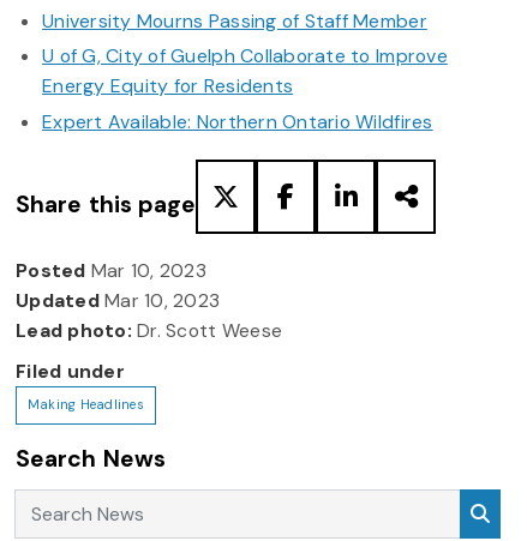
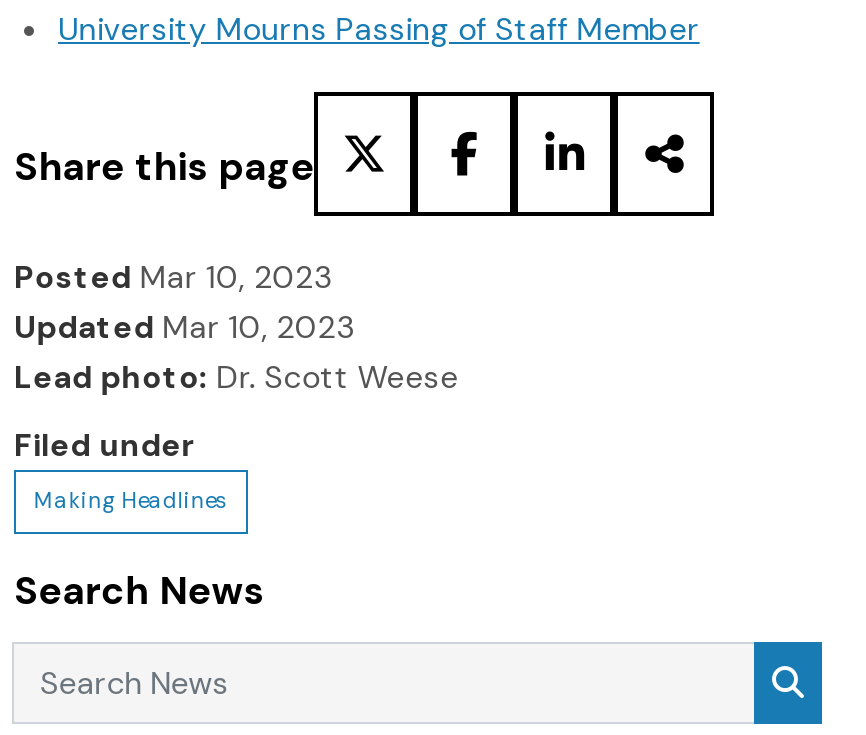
- U of G, City of Guelph Collaborate to Improve
- Energy Equity for Residents
- Expert Available: Northern Ontario Wildfires
